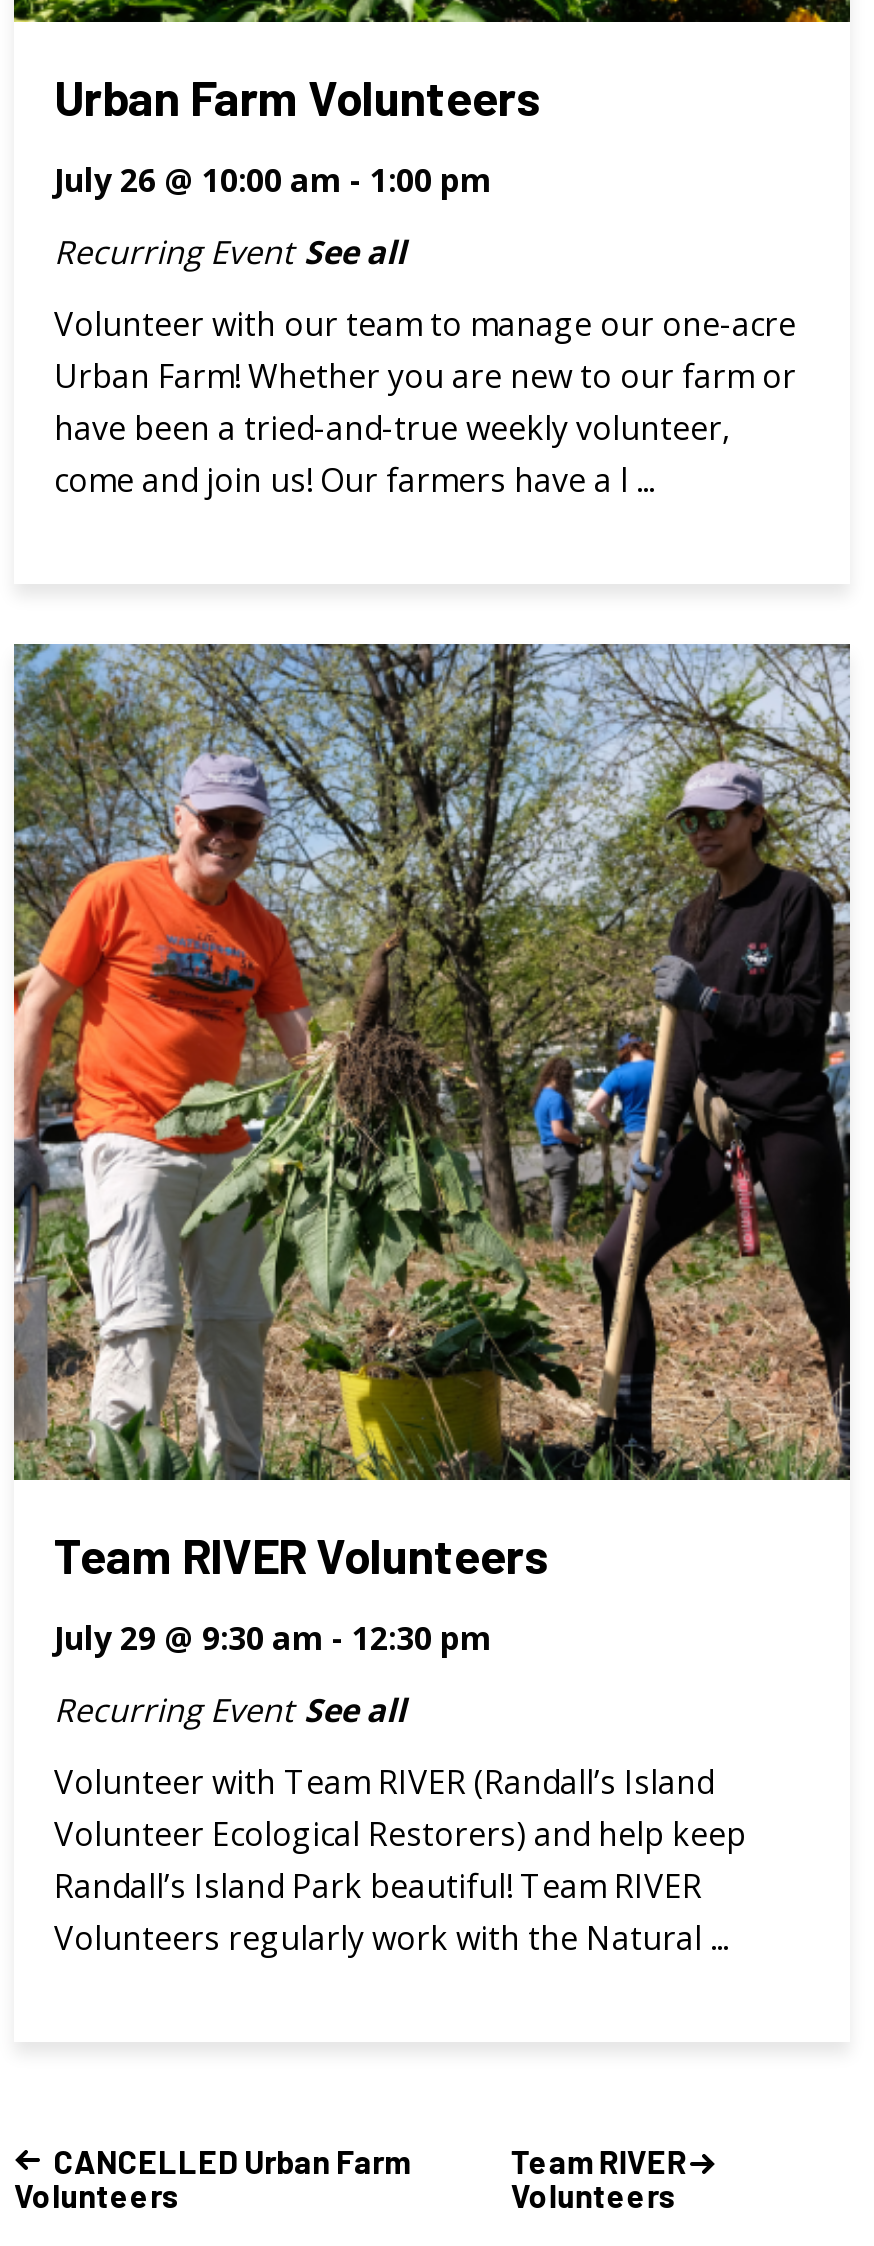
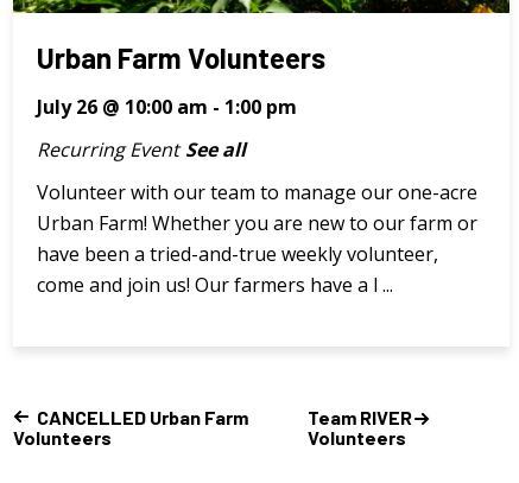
- [image]
- Team RIVER Volunteers
- July 29 @ 9:30 am - 12:30 pm
- Recurring Event See all
- Volunteer with Team RIVER (Randall’s Island
- Volunteer Ecological Restorers) and help keep
- Randall’s Island Park beautiful! Team RIVER
- Volunteers regularly work with the Natural ...
